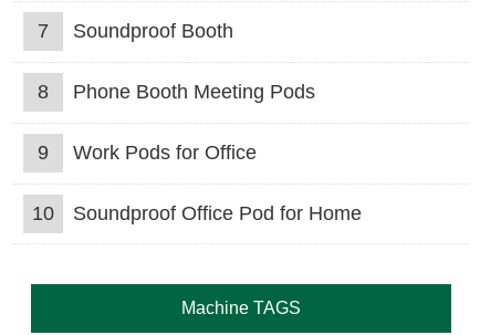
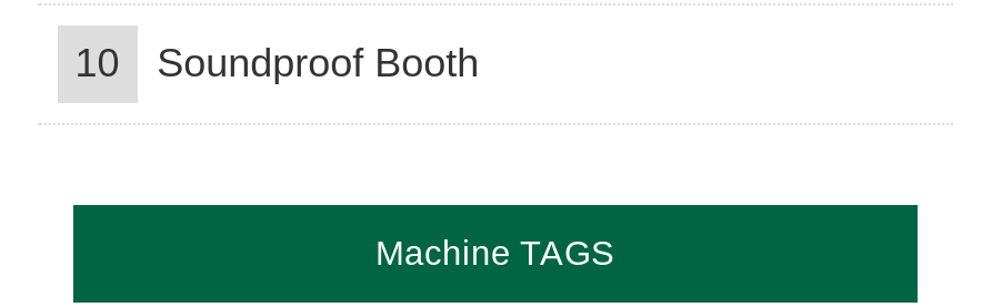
- 7 Soundproof Booth
+ 10 Soundproof Booth

- 8
- Phone Booth Meeting Pods
- 9
- Work Pods for Office
- 10
- Soundproof Office Pod for Home
